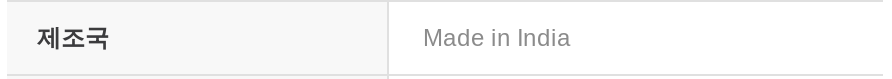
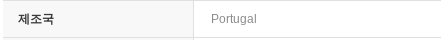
- Made in India
+ Portugal
